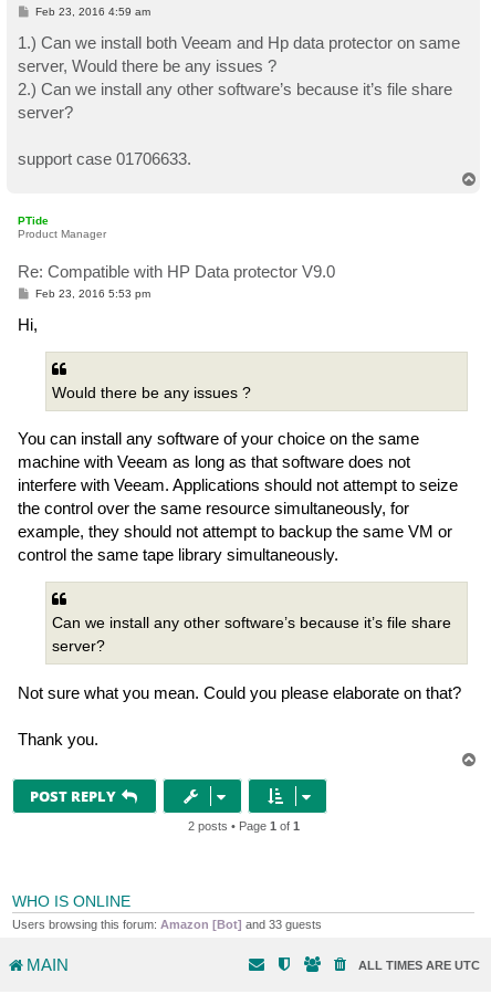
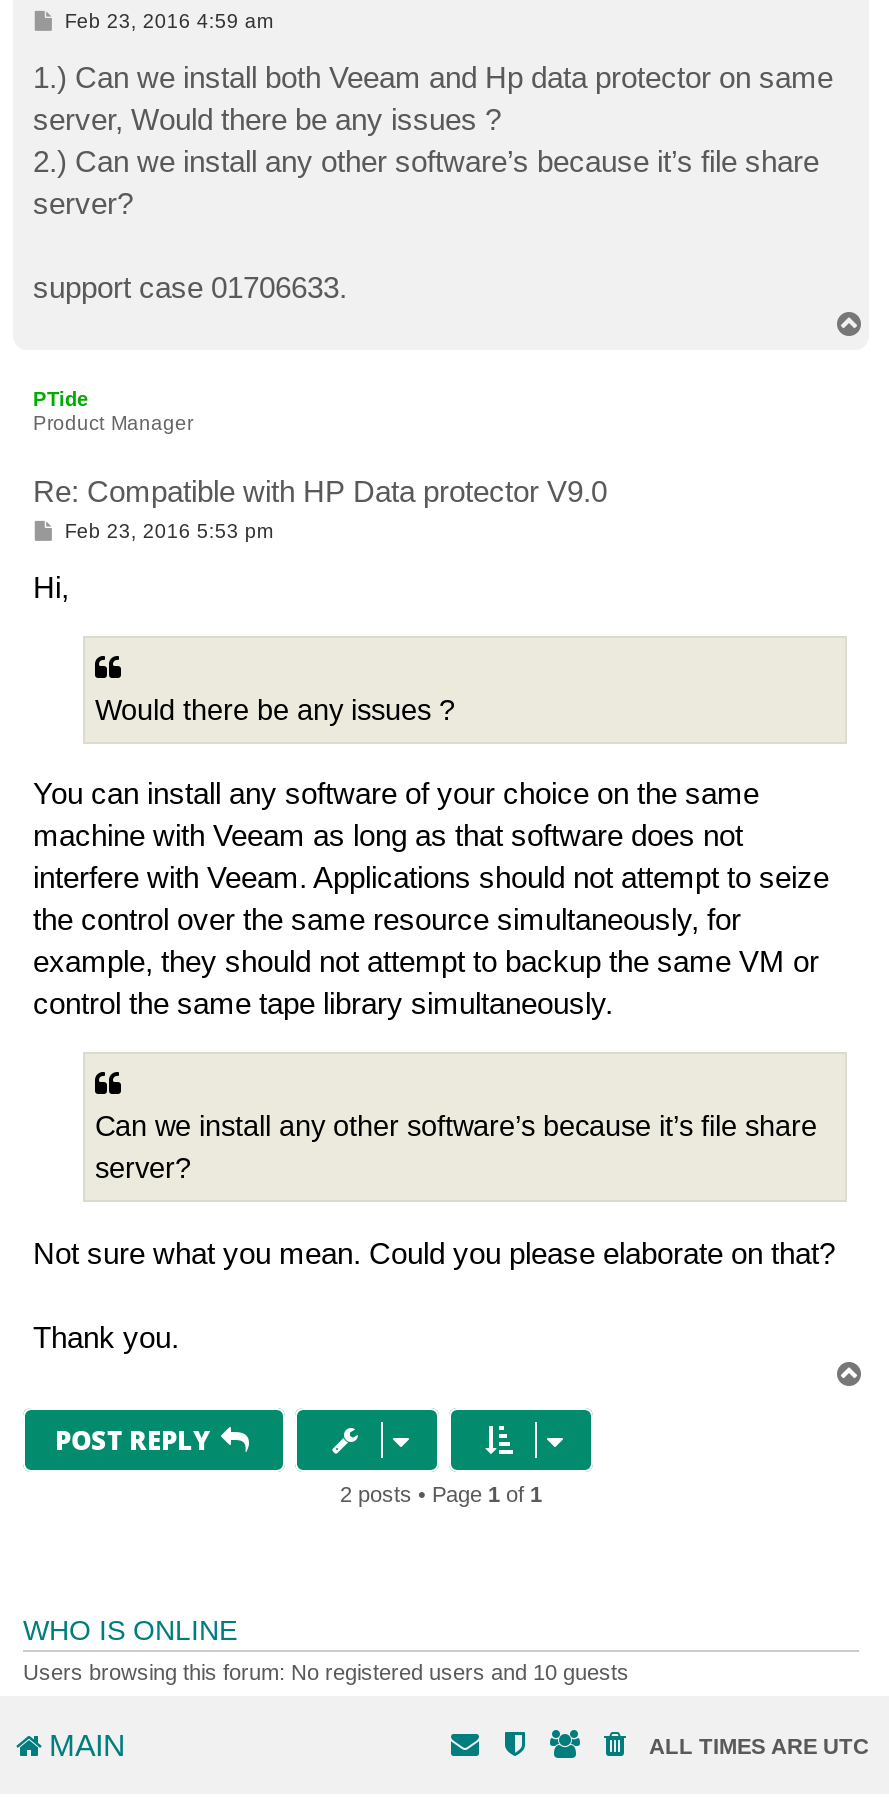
- Users browsing this forum: Amazon [Bot] and 33 guests
+ Users browsing this forum: No registered users and 10 guests
